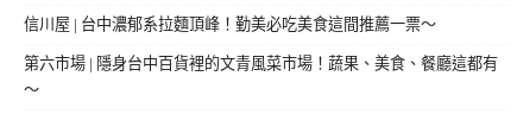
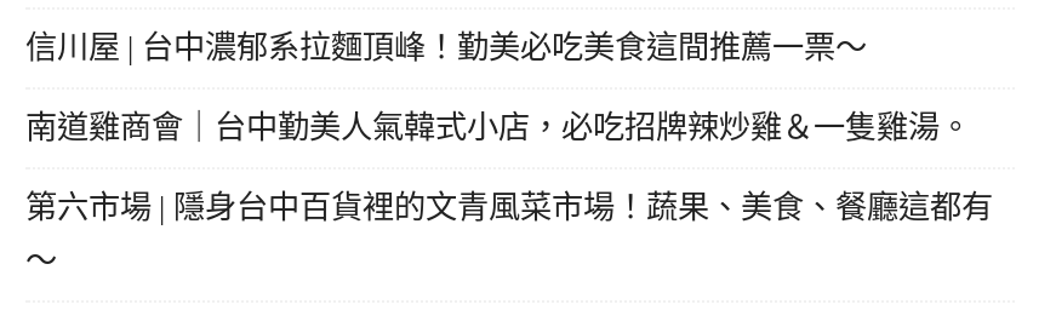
+ 南道雞商會｜台中勤美人氣韓式小店，必吃招牌辣炒雞＆一隻雞湯。
